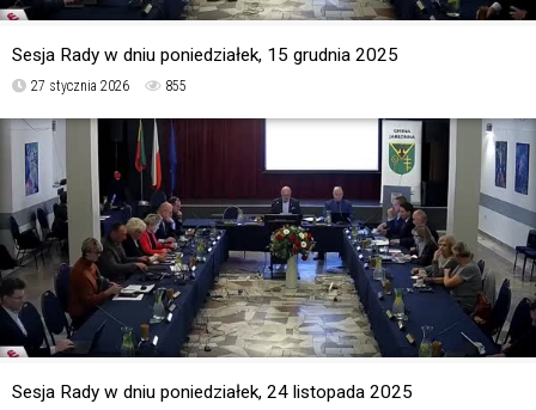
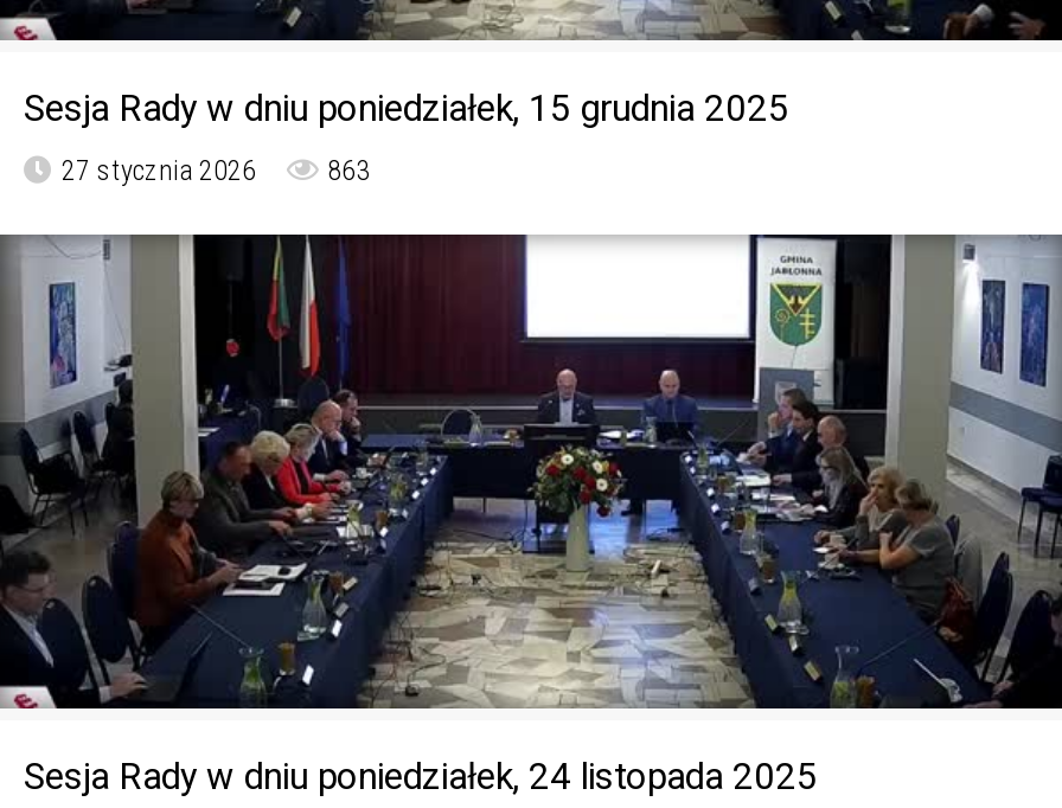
- 27 stycznia 2026 855
+ 27 stycznia 2026 863
